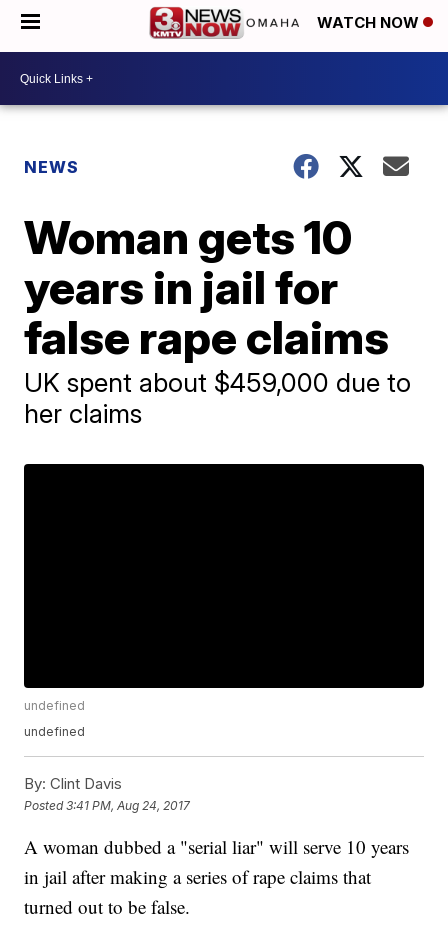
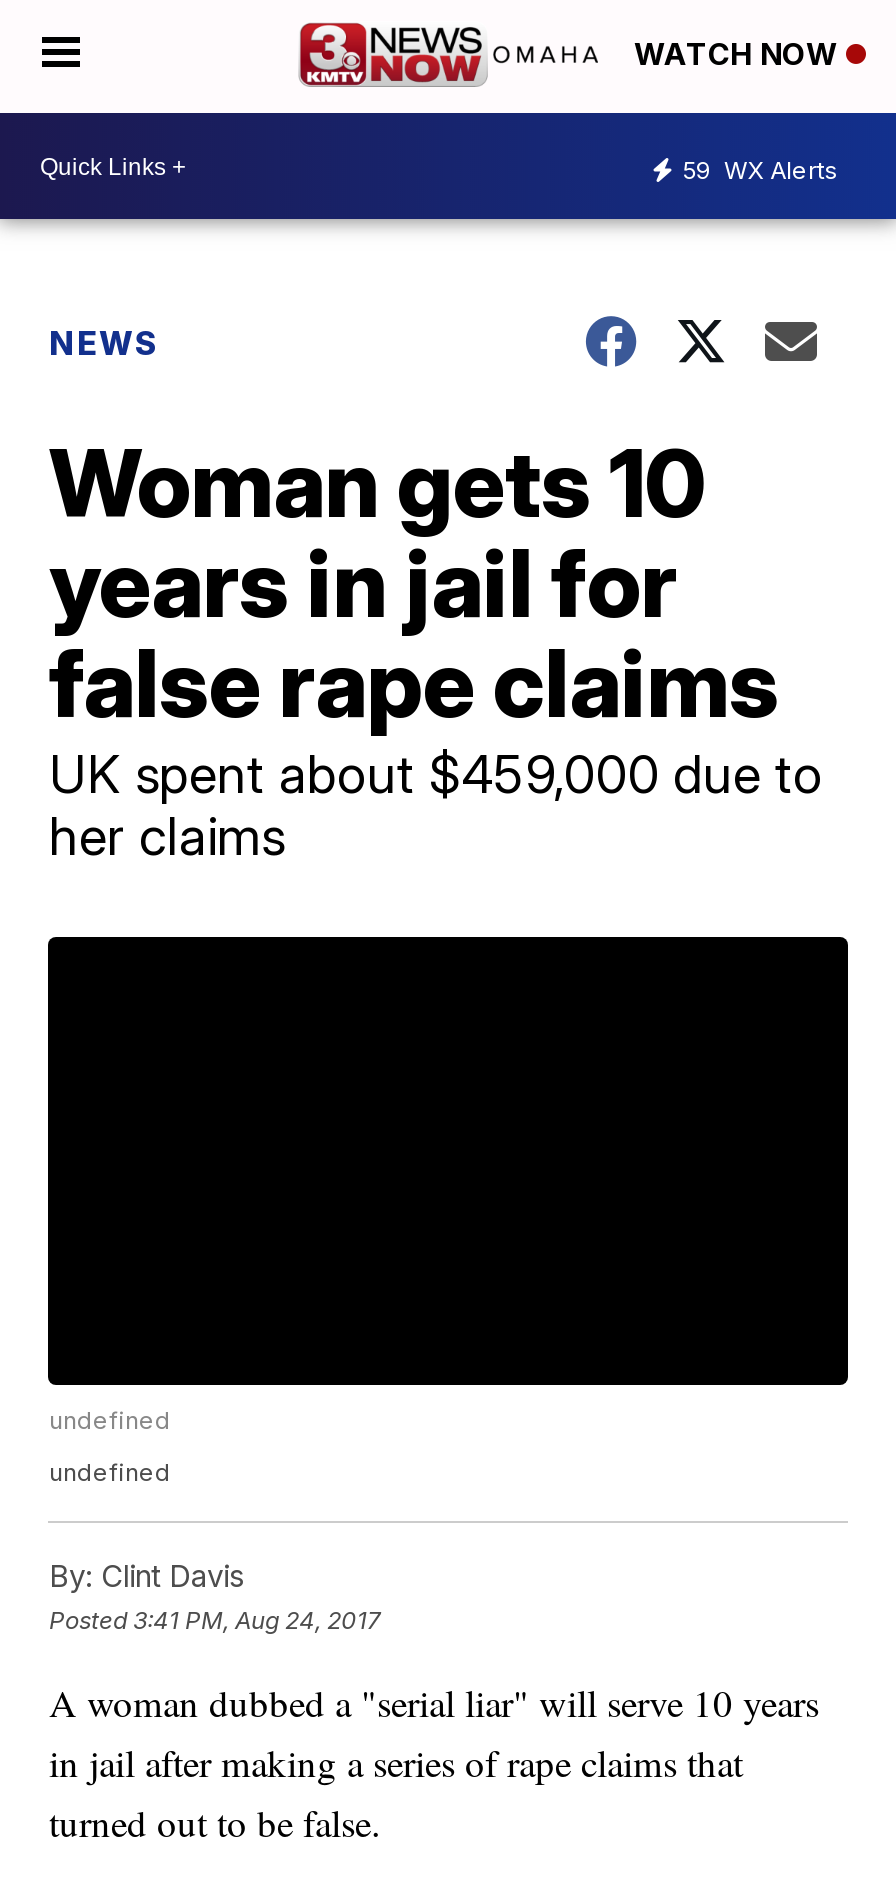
+ 59 WX Alerts
